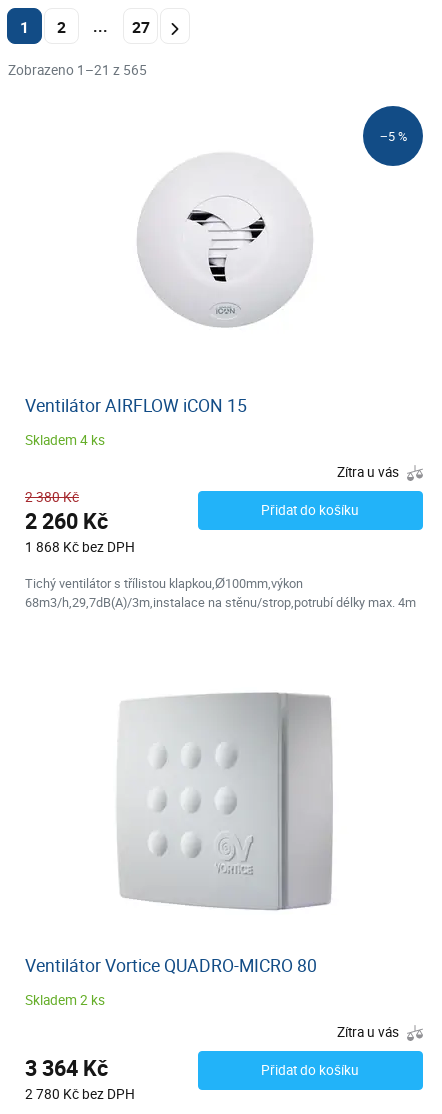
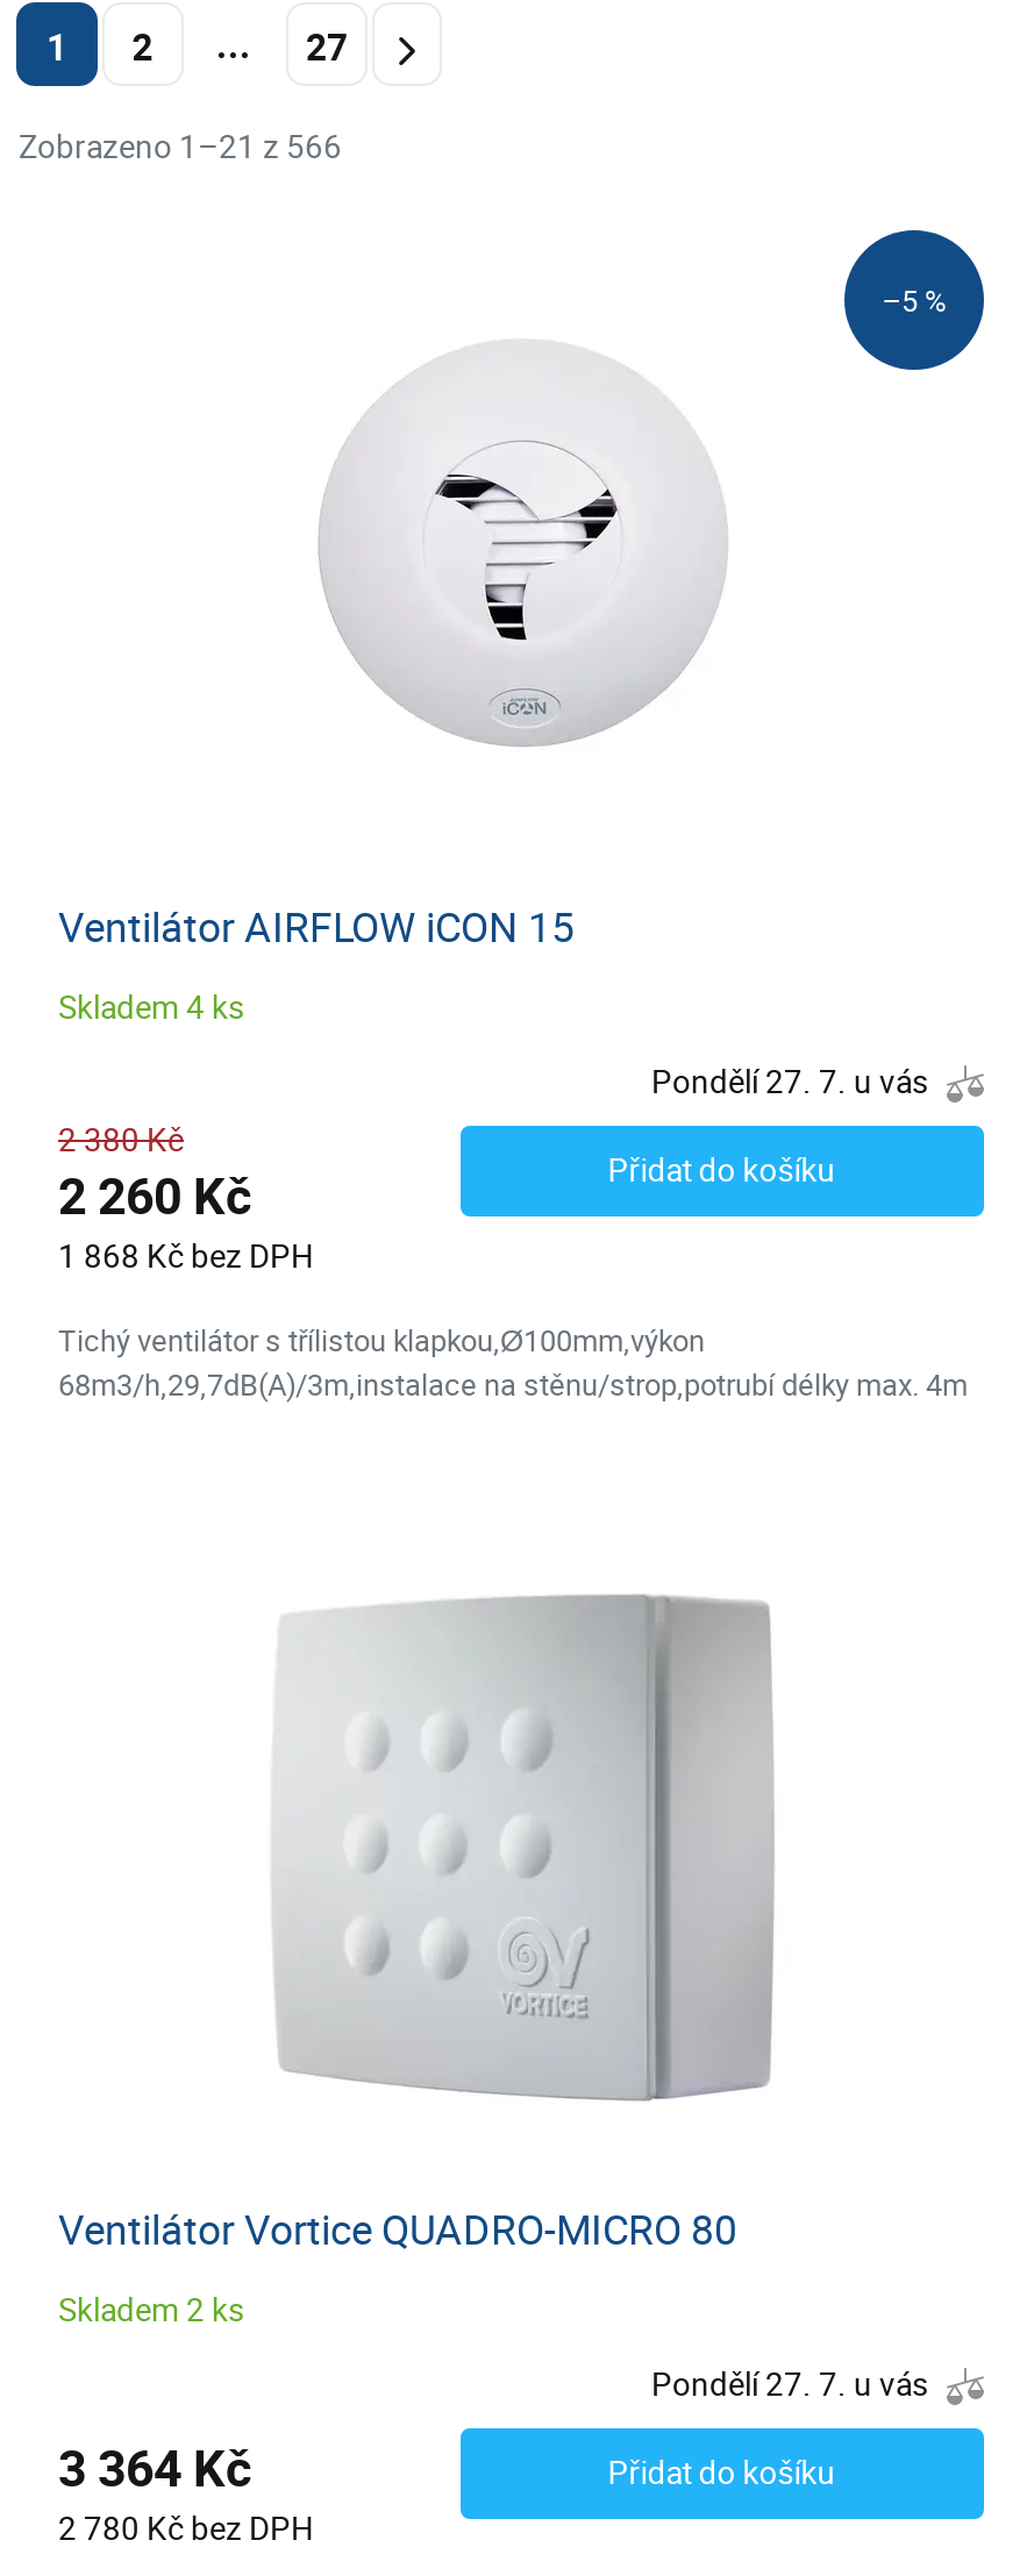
- Zobrazeno 1–21 z 565
+ Zobrazeno 1–21 z 566

- Zítra u vás
+ Pondělí 27. 7. u vás

- Zítra u vás
+ Pondělí 27. 7. u vás
